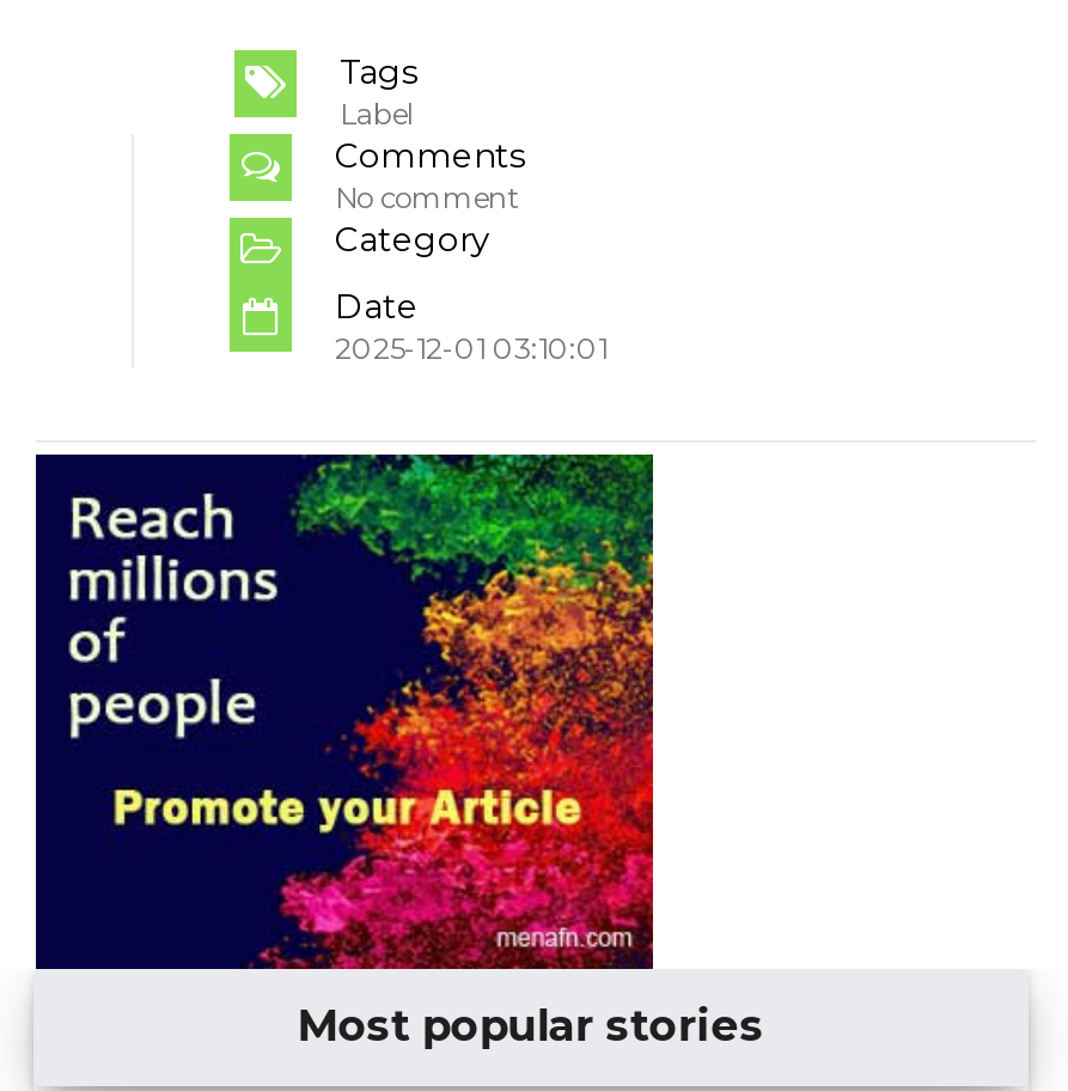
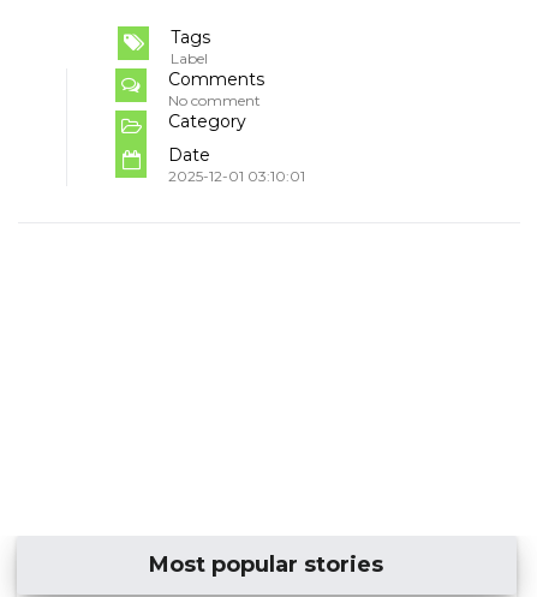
- [image]
